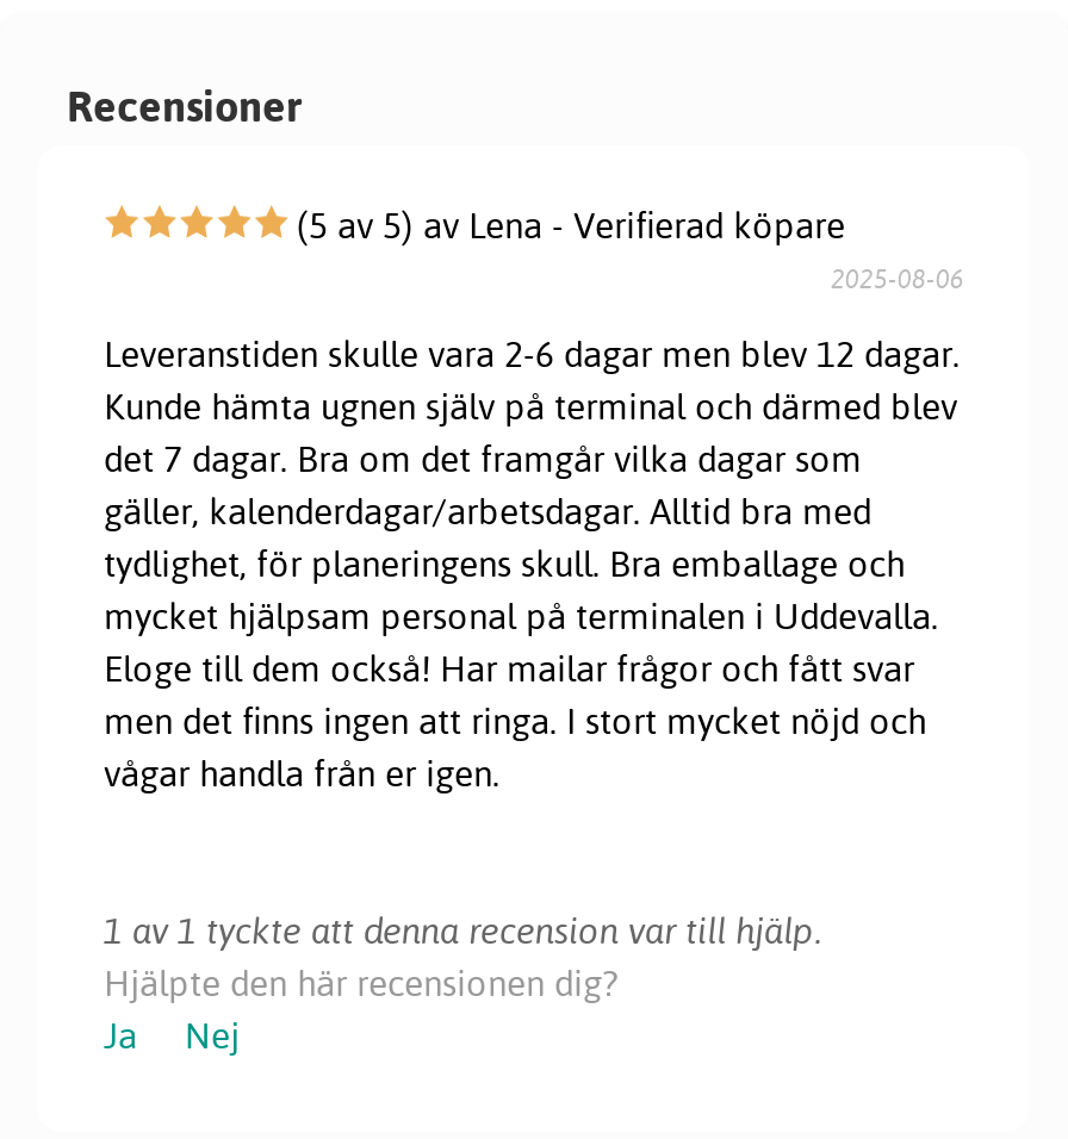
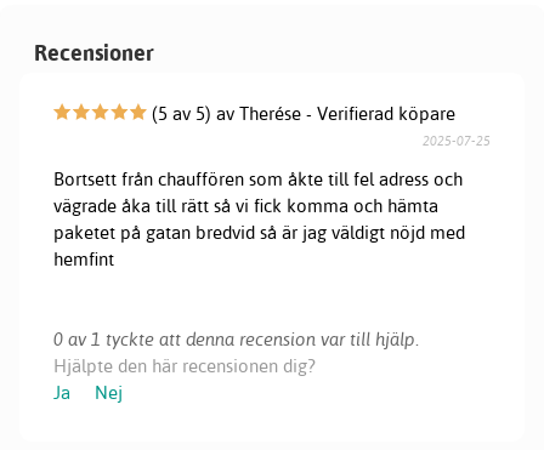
- (5 av 5) av Lena - Verifierad köpare
- 2025-08-06
+ (5 av 5) av Therése - Verifierad köpare
+ 2025-07-25

- Leveranstiden skulle vara 2-6 dagar men blev 12 dagar.
- Kunde hämta ugnen själv på terminal och därmed blev
- det 7 dagar. Bra om det framgår vilka dagar som
- gäller, kalenderdagar/arbetsdagar. Alltid bra med
- tydlighet, för planeringens skull. Bra emballage och
- mycket hjälpsam personal på terminalen i Uddevalla.
- Eloge till dem också! Har mailar frågor och fått svar
- men det finns ingen att ringa. I stort mycket nöjd och
- vågar handla från er igen.
+ Bortsett från chauffören som åkte till fel adress och
+ vägrade åka till rätt så vi fick komma och hämta
+ paketet på gatan bredvid så är jag väldigt nöjd med
+ hemfint

- 1 av 1 tyckte att denna recension var till hjälp.
+ 0 av 1 tyckte att denna recension var till hjälp.
